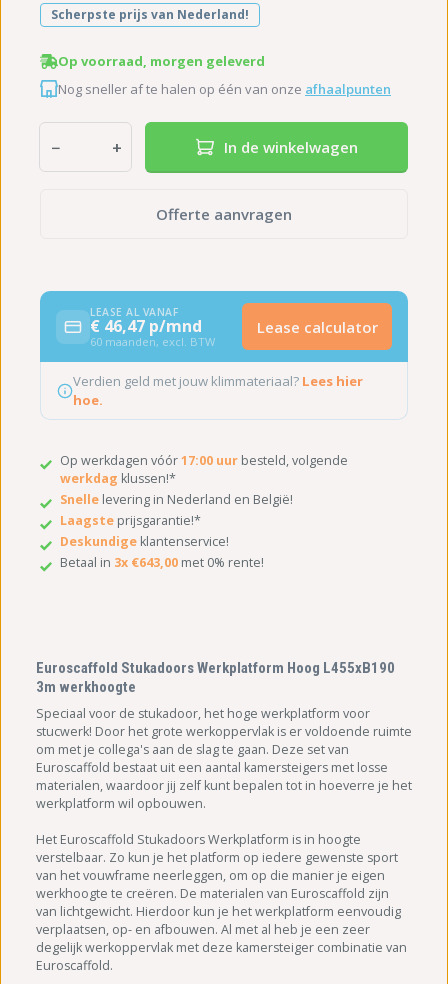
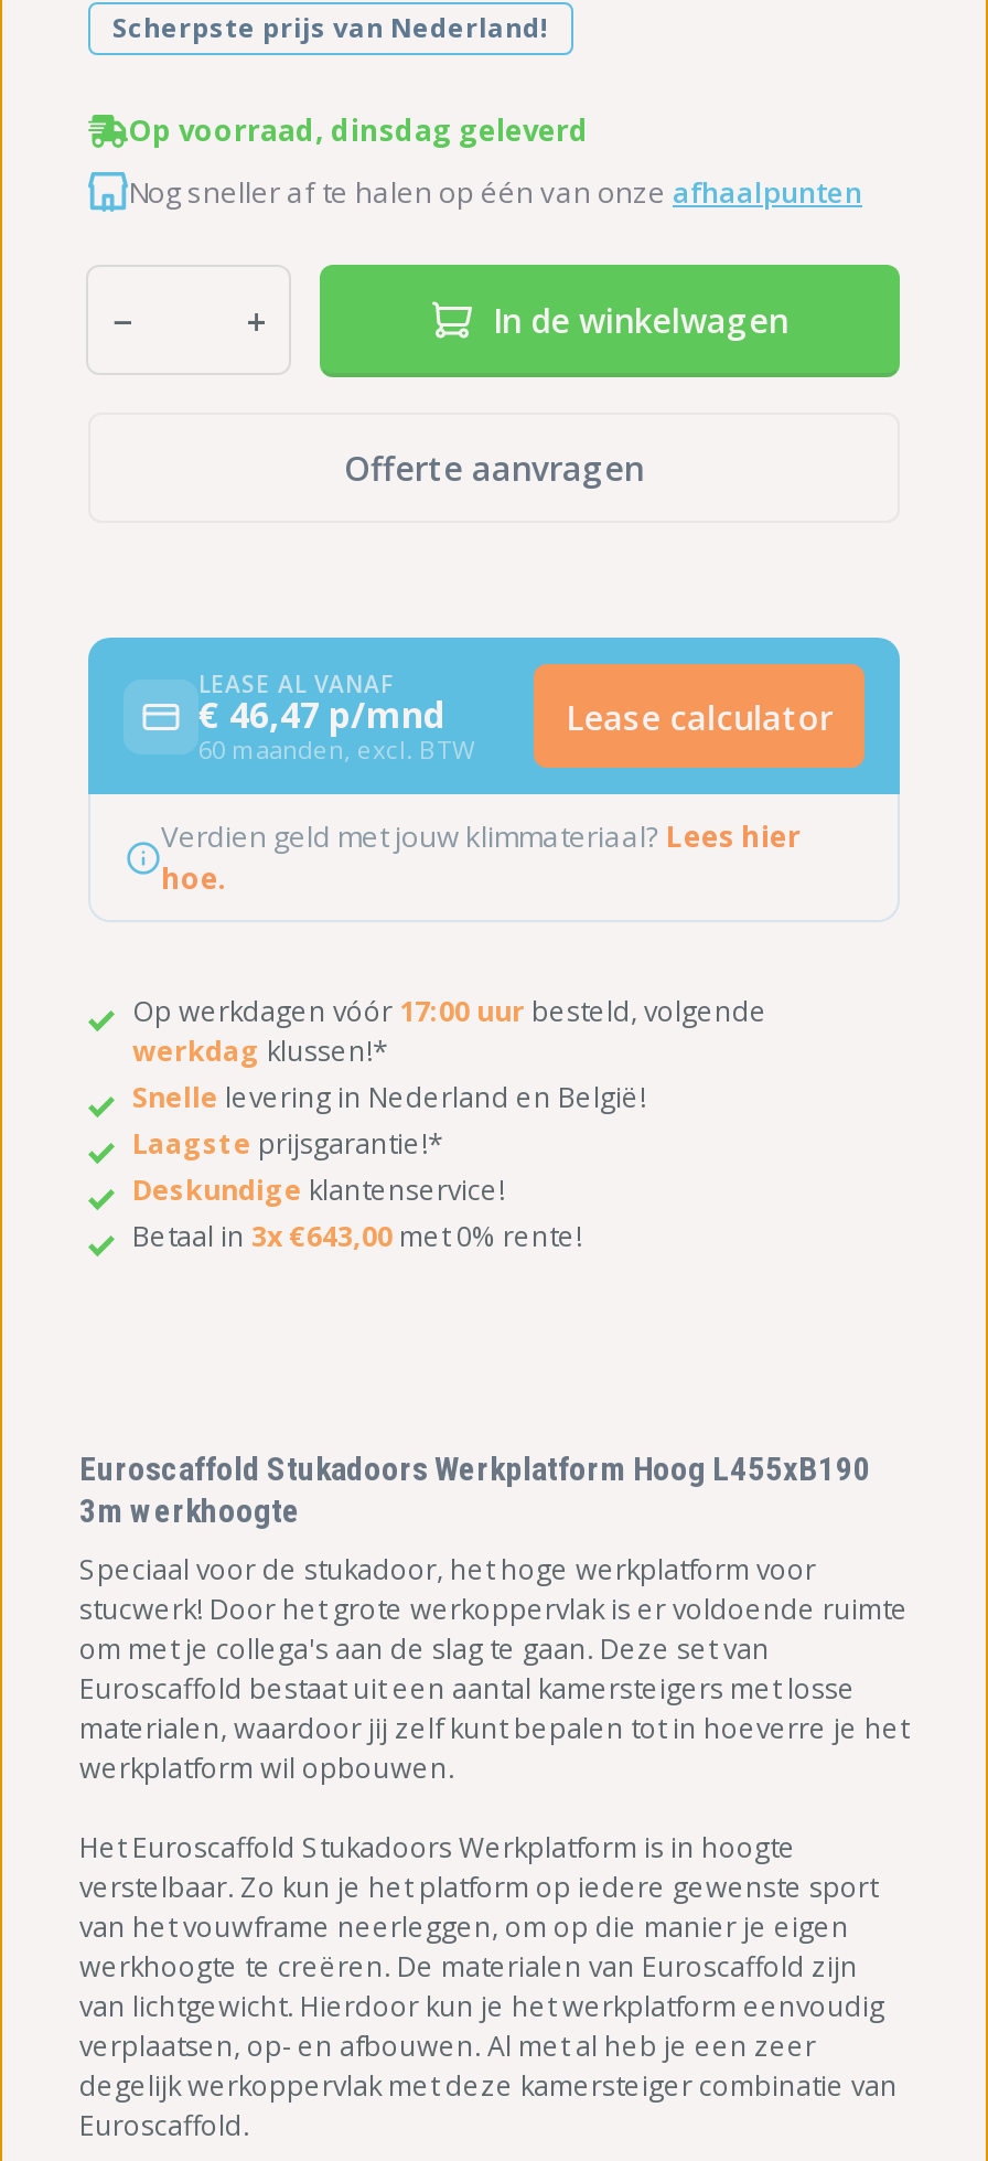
- Op voorraad, morgen geleverd
+ Op voorraad, dinsdag geleverd
